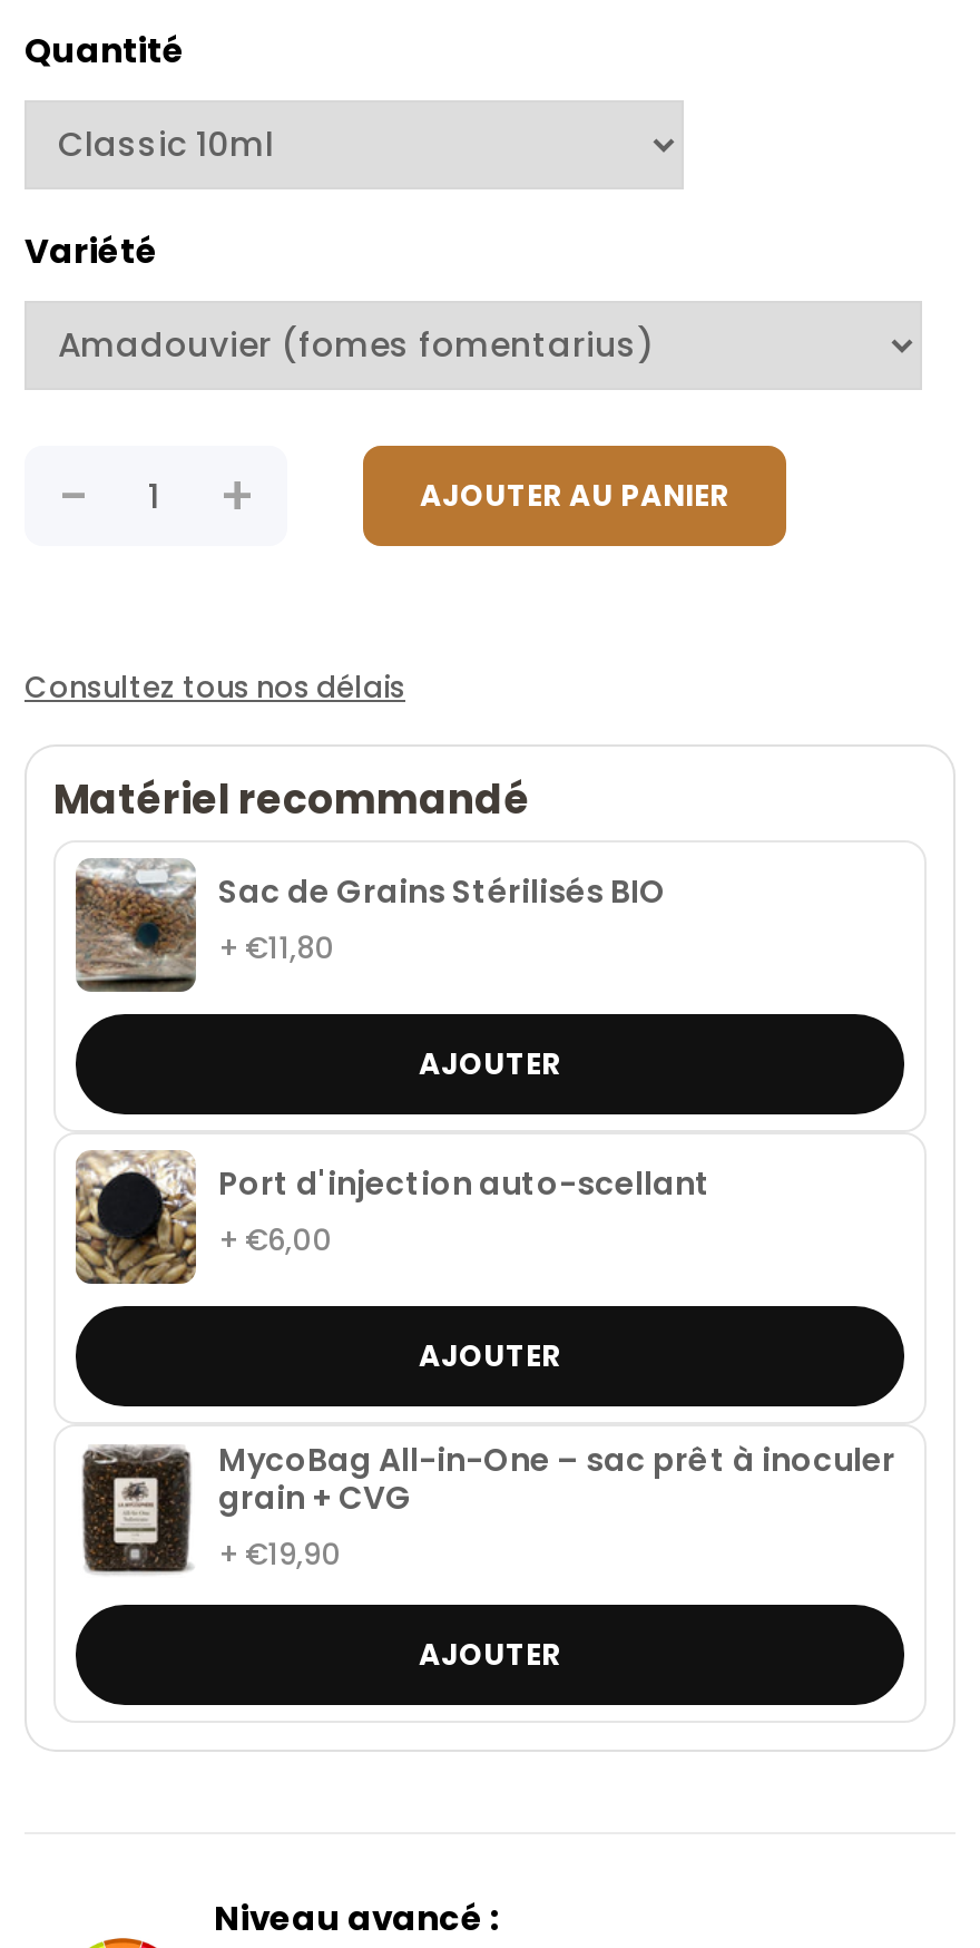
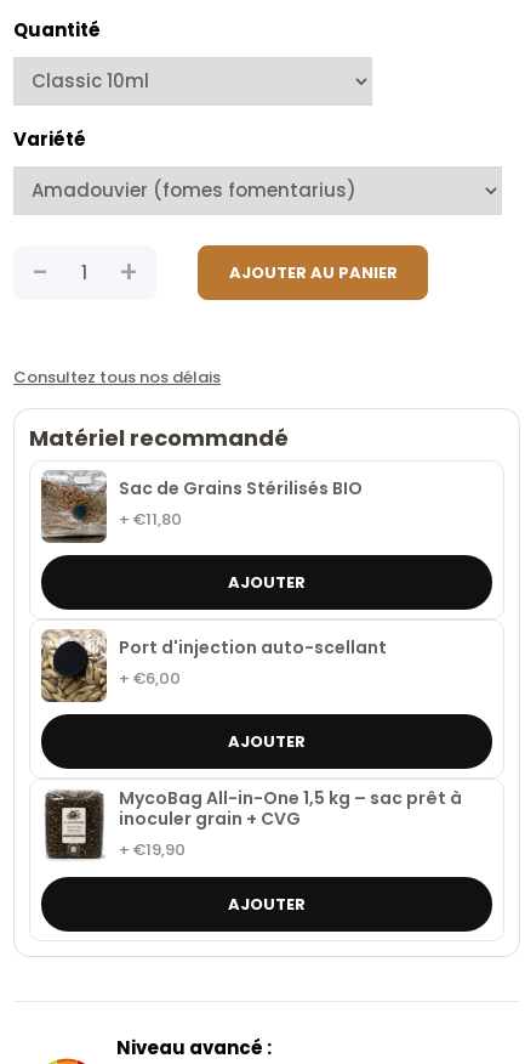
- MycoBag All-in-One – sac prêt à inoculer
- grain + CVG
+ MycoBag All-in-One 1,5 kg – sac prêt à
+ inoculer grain + CVG
